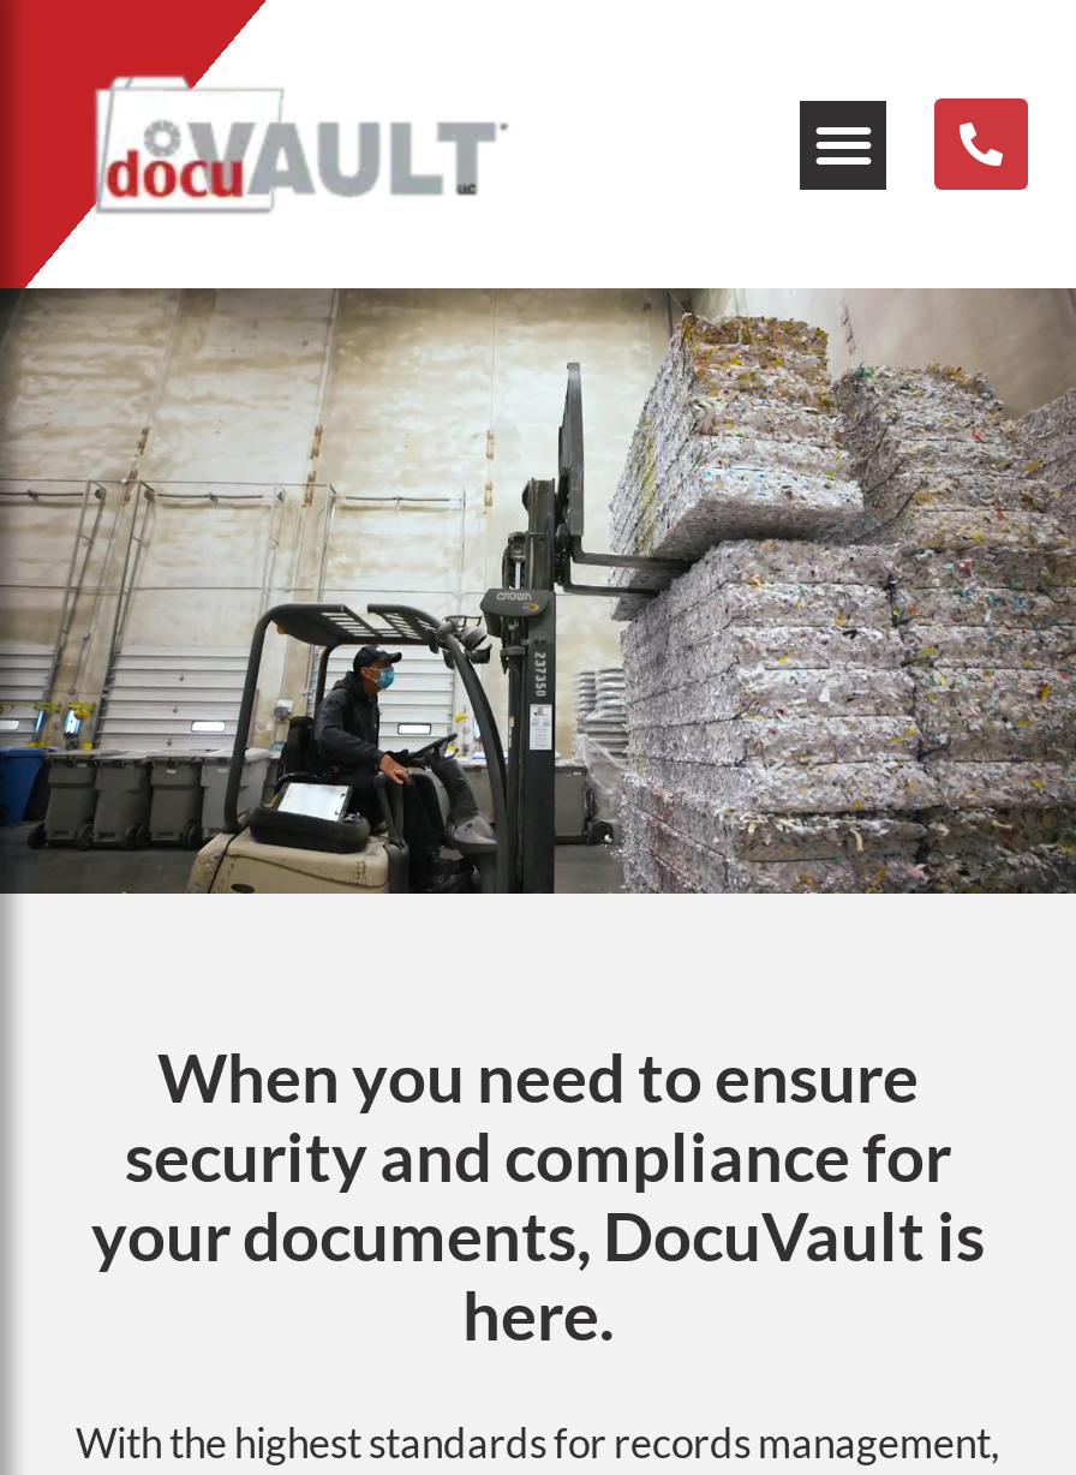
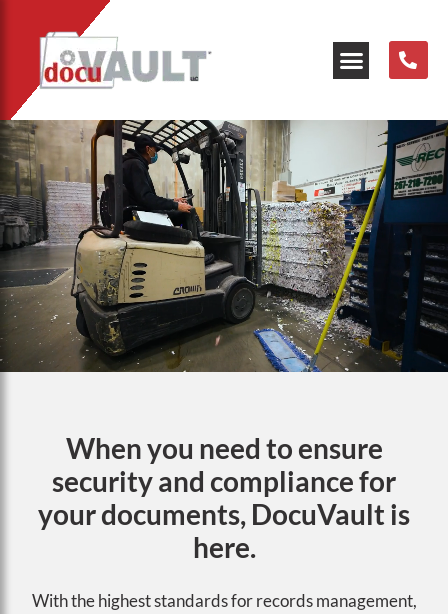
- [image]
+ [image]
